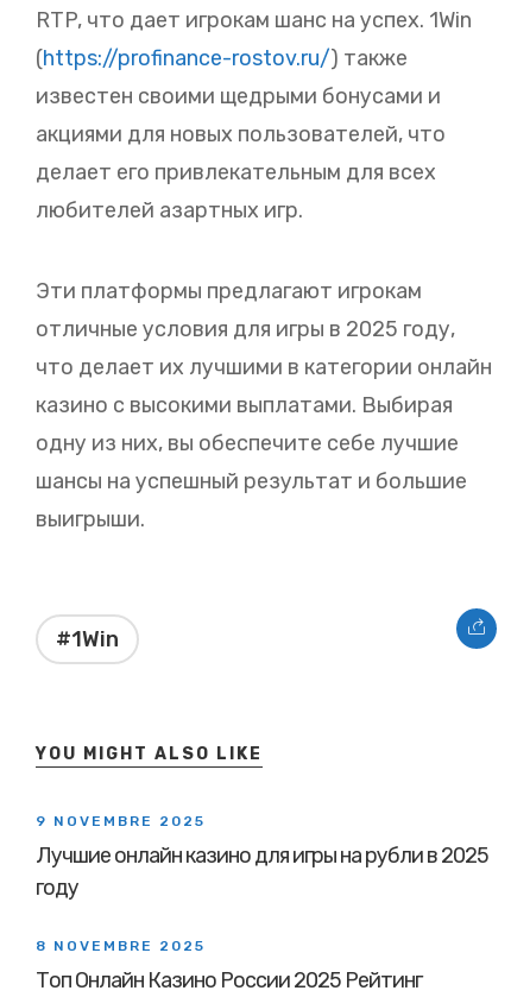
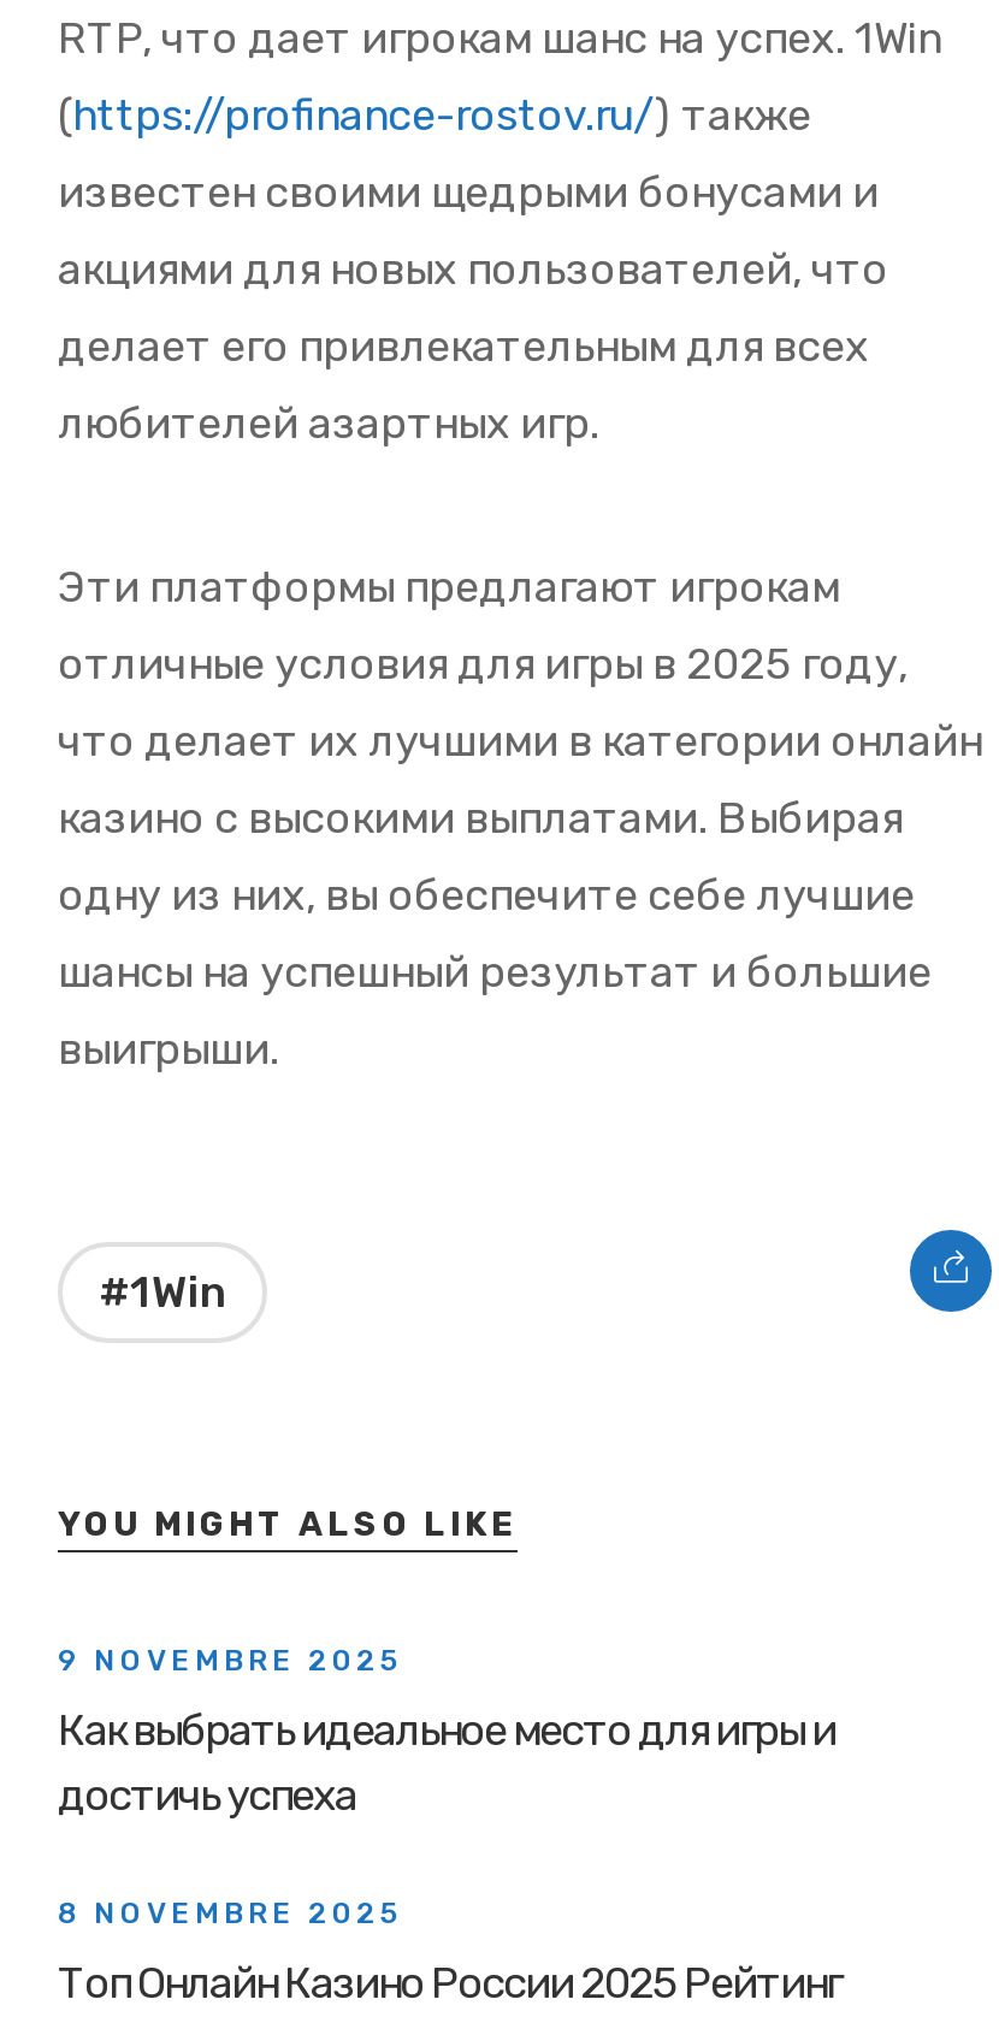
- Лучшие онлайн казино для игры на рубли в 2025
- году
+ Как выбрать идеальное место для игры и
+ достичь успеха
